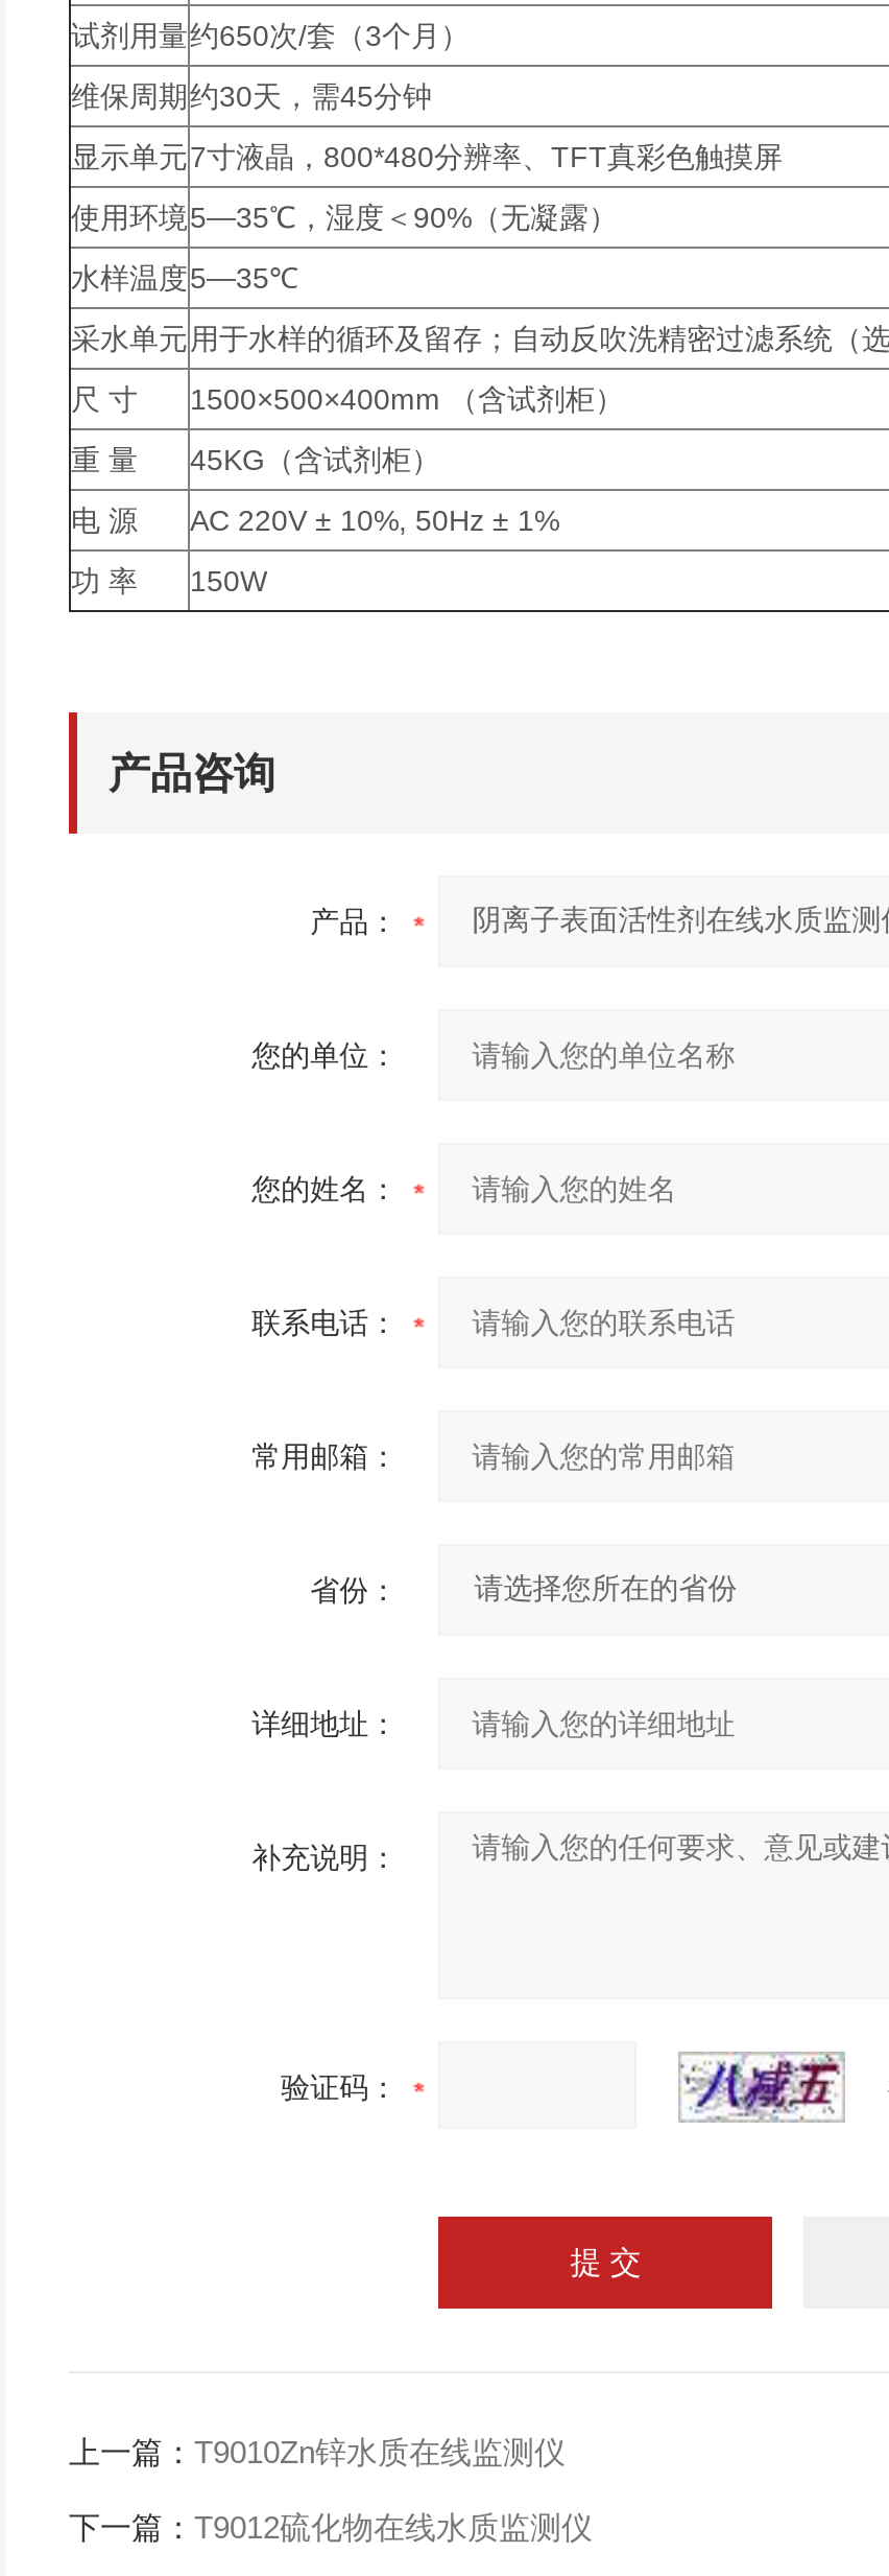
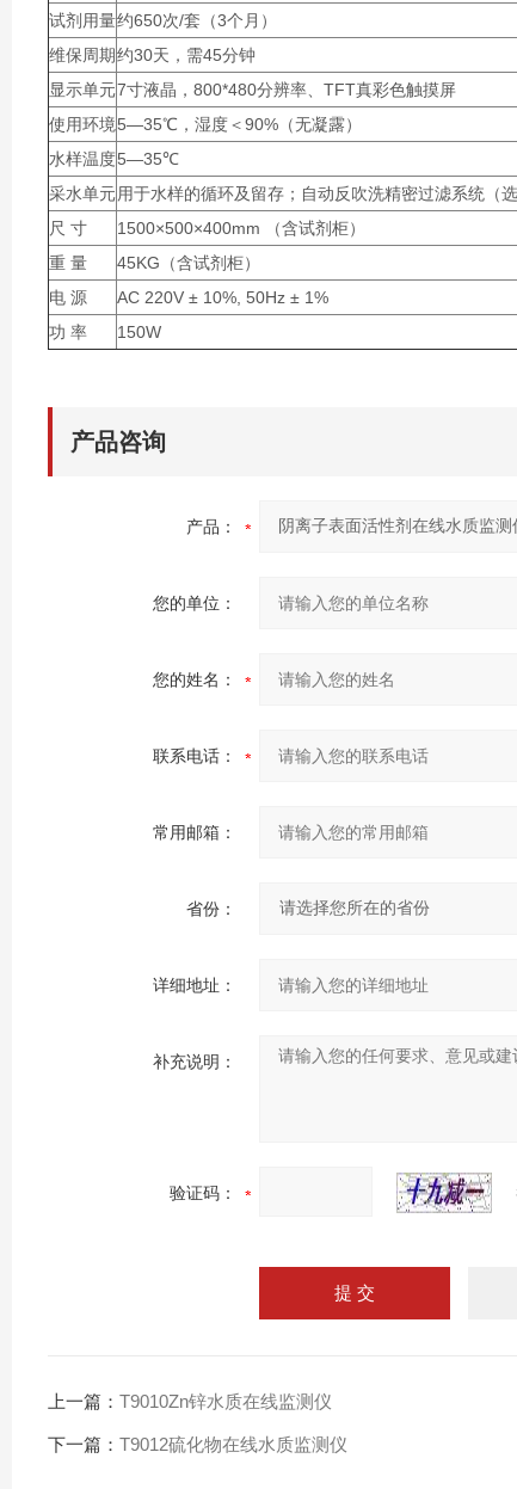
- [image]
+ [image]
